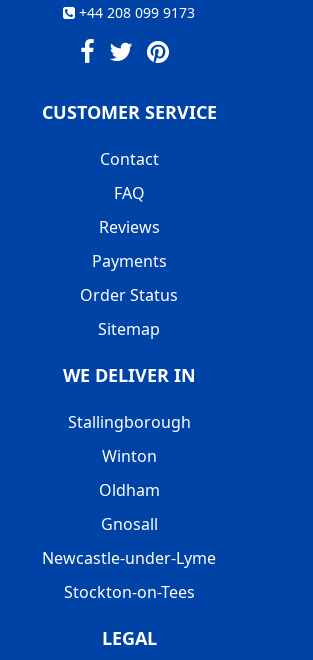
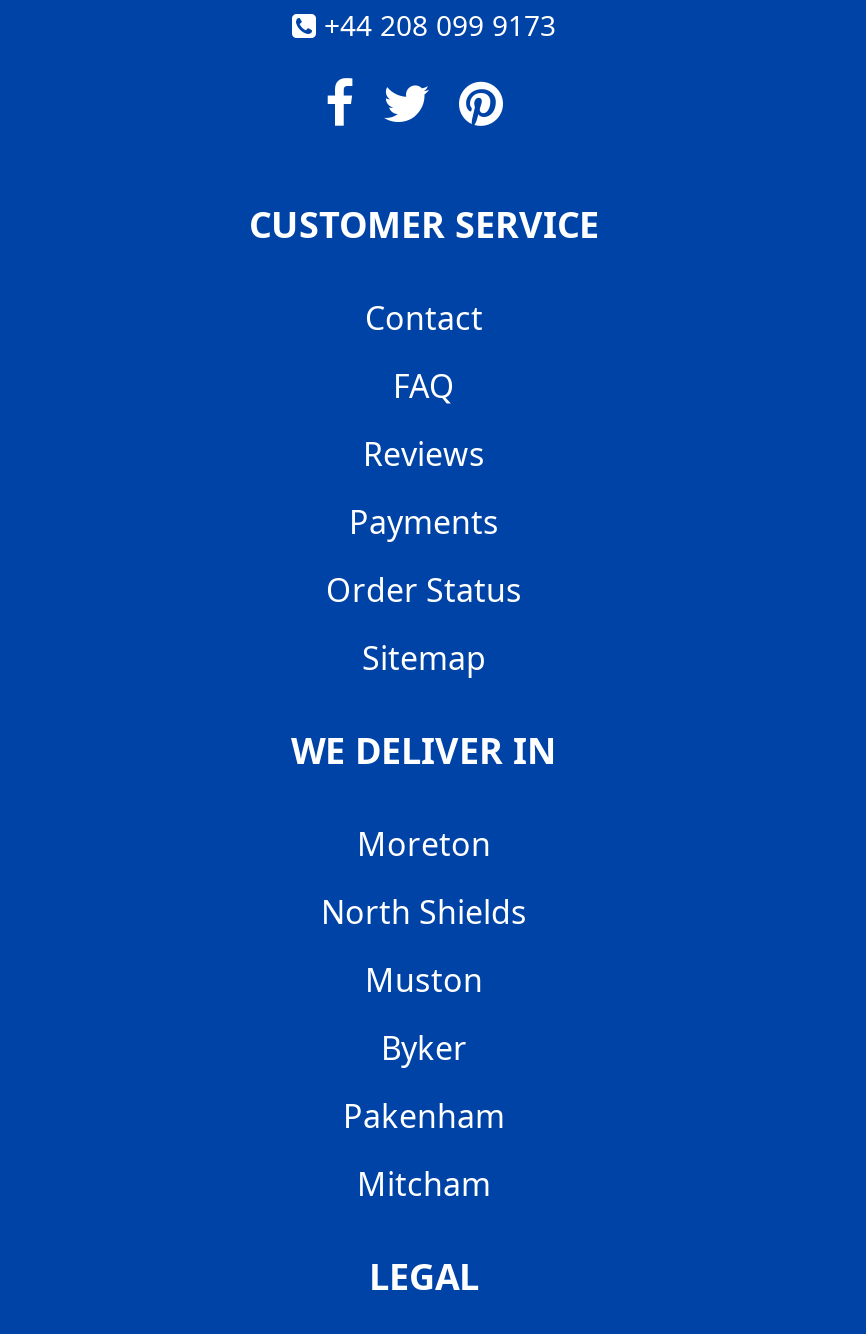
- Stallingborough
+ Moreton

- Winton
+ North Shields

- Oldham
+ Muston

- Gnosall
+ Byker

- Newcastle-under-Lyme
+ Pakenham

- Stockton-on-Tees
+ Mitcham
